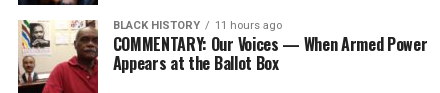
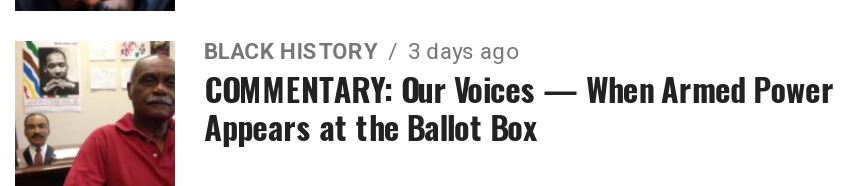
- BLACK HISTORY 11 hours ago
+ BLACK HISTORY 3 days ago
